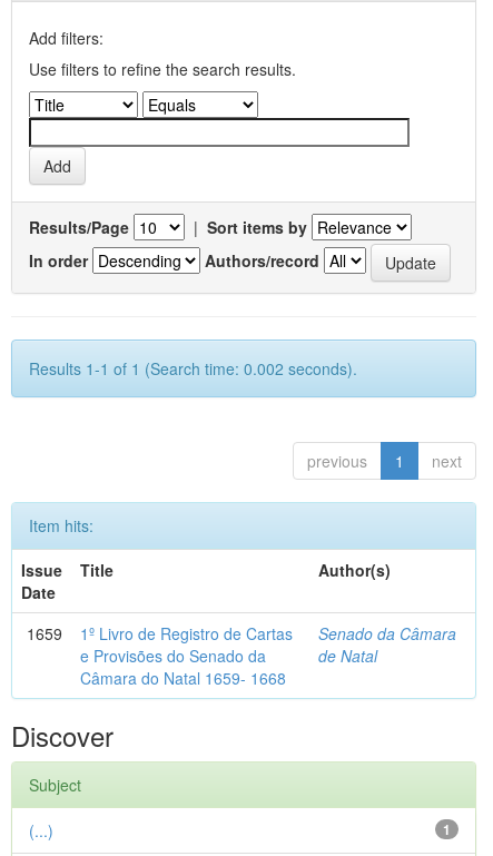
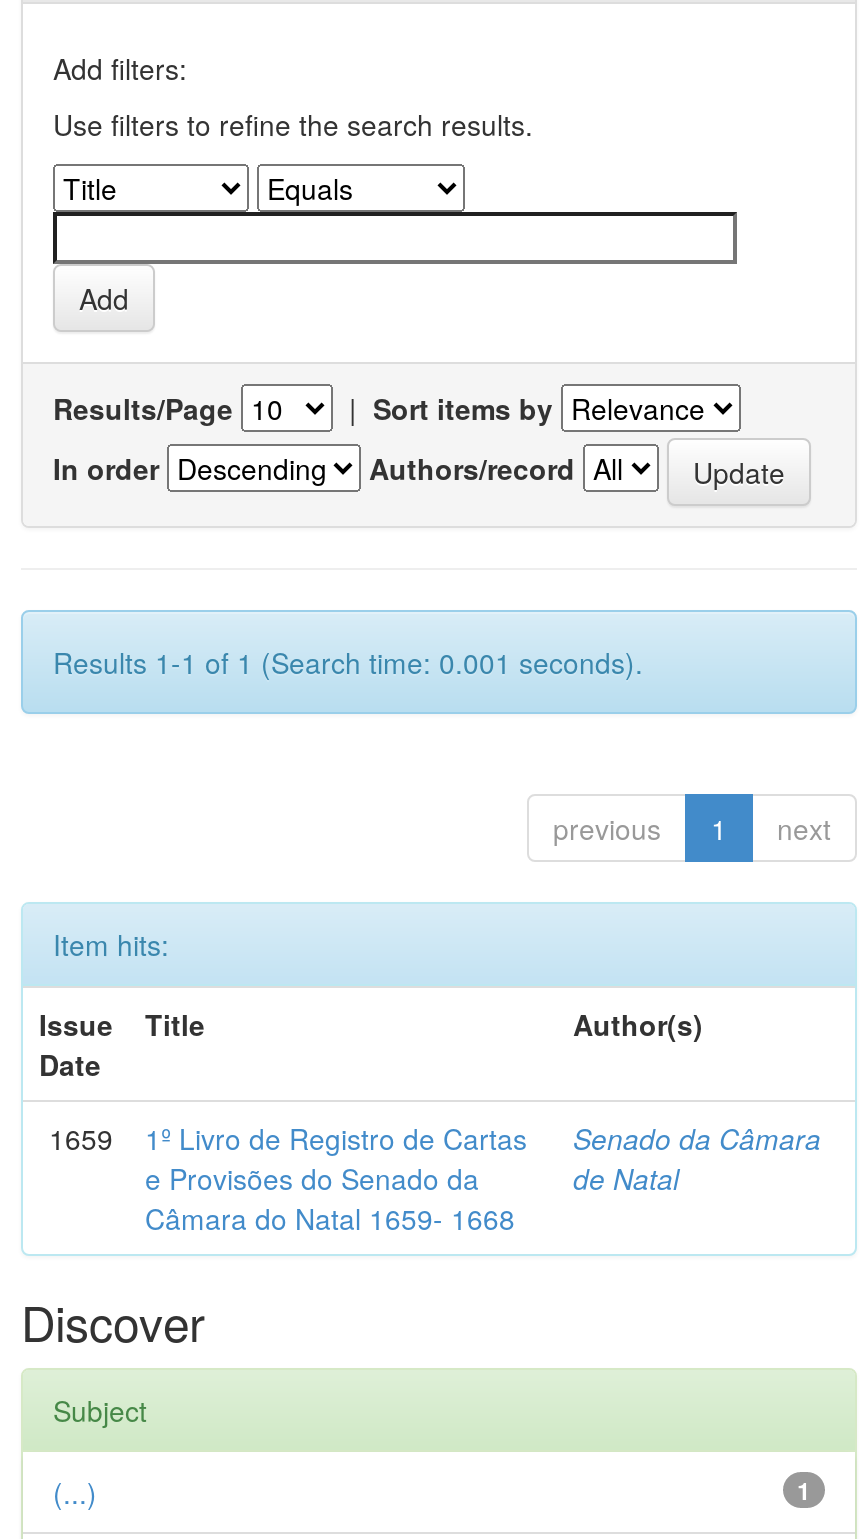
- Results 1-1 of 1 (Search time: 0.002 seconds).
+ Results 1-1 of 1 (Search time: 0.001 seconds).
